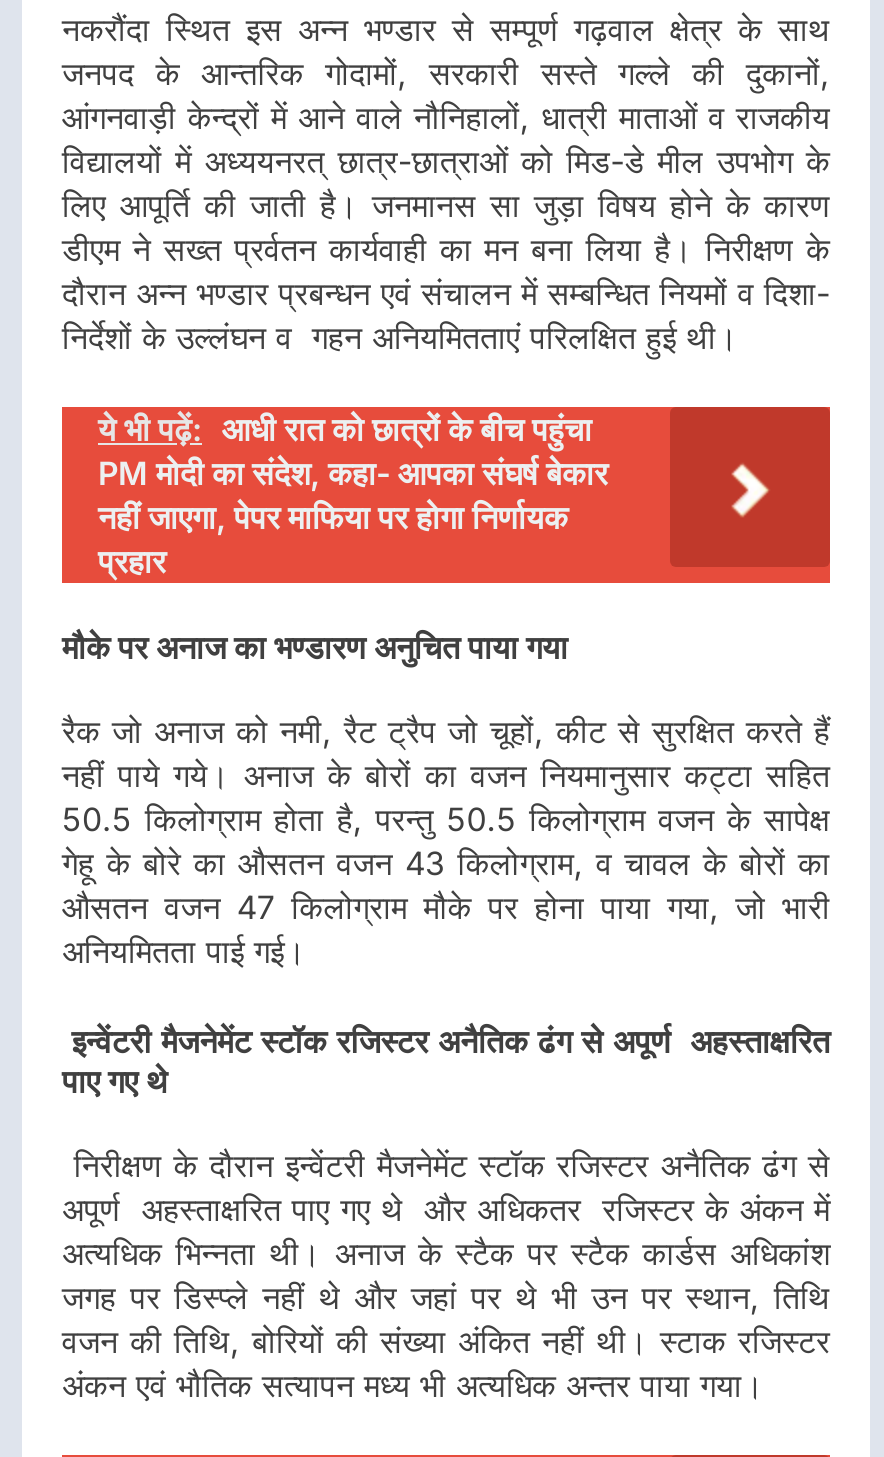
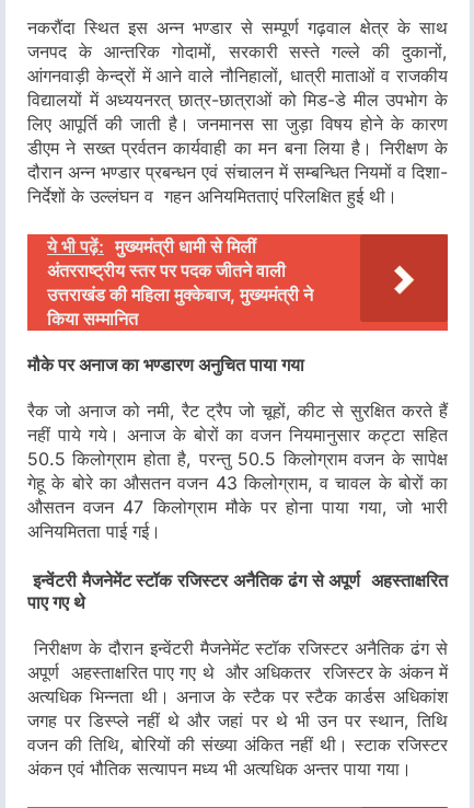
- ये भी पढ़ें: आधी रात को छात्रों के बीच पहुंचा
- PM मोदी का संदेश, कहा- आपका संघर्ष बेकार
- नहीं जाएगा, पेपर माफिया पर होगा निर्णायक
- प्रहार
+ ये भी पढ़ें: मुख्यमंत्री धामी से मिलीं
+ अंतरराष्ट्रीय स्तर पर पदक जीतने वाली
+ उत्तराखंड की महिला मुक्केबाज, मुख्यमंत्री ने
+ किया सम्मानित
